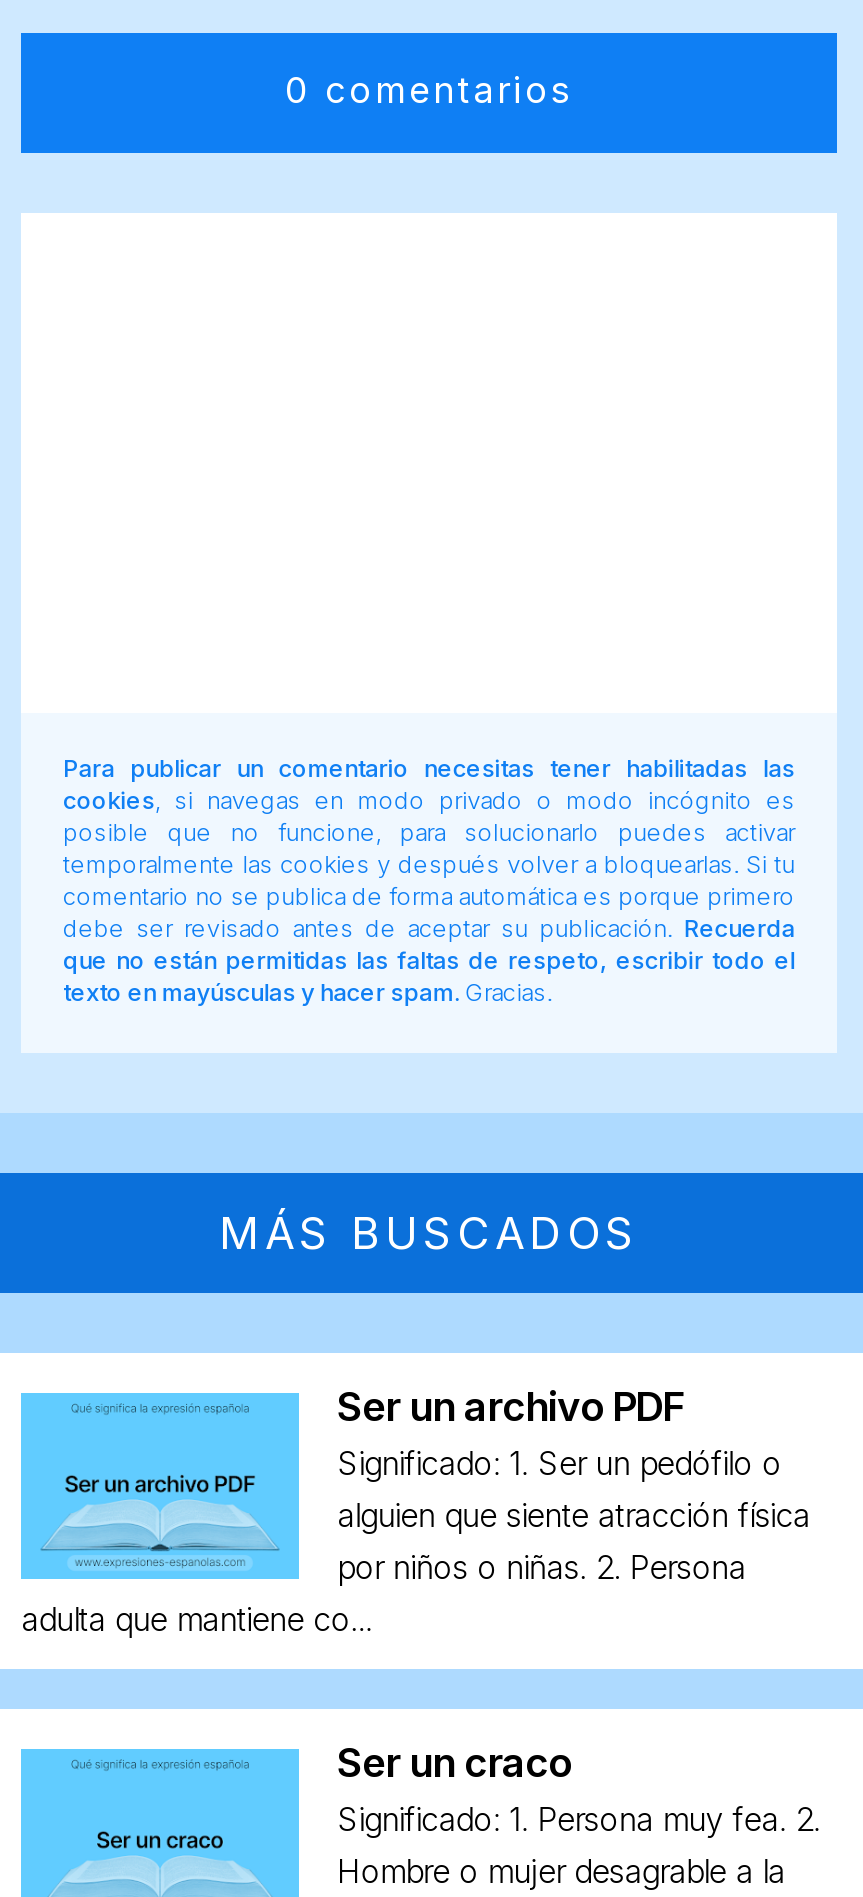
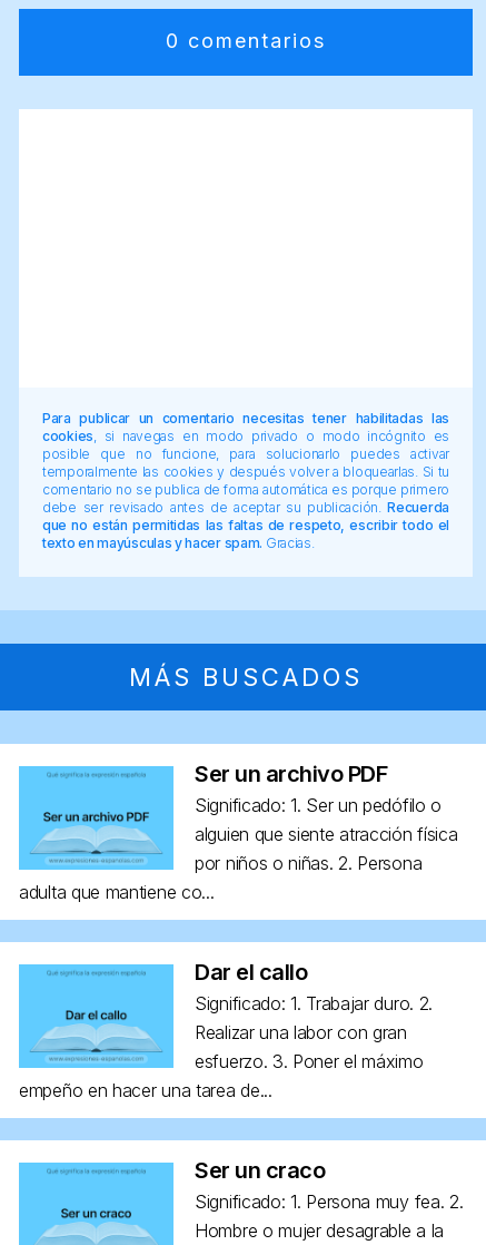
+ Dar el callo
+ Significado: 1. Trabajar duro. 2.
+ Realizar una labor con gran
+ esfuerzo. 3. Poner el máximo
+ empeño en hacer una tarea de...
